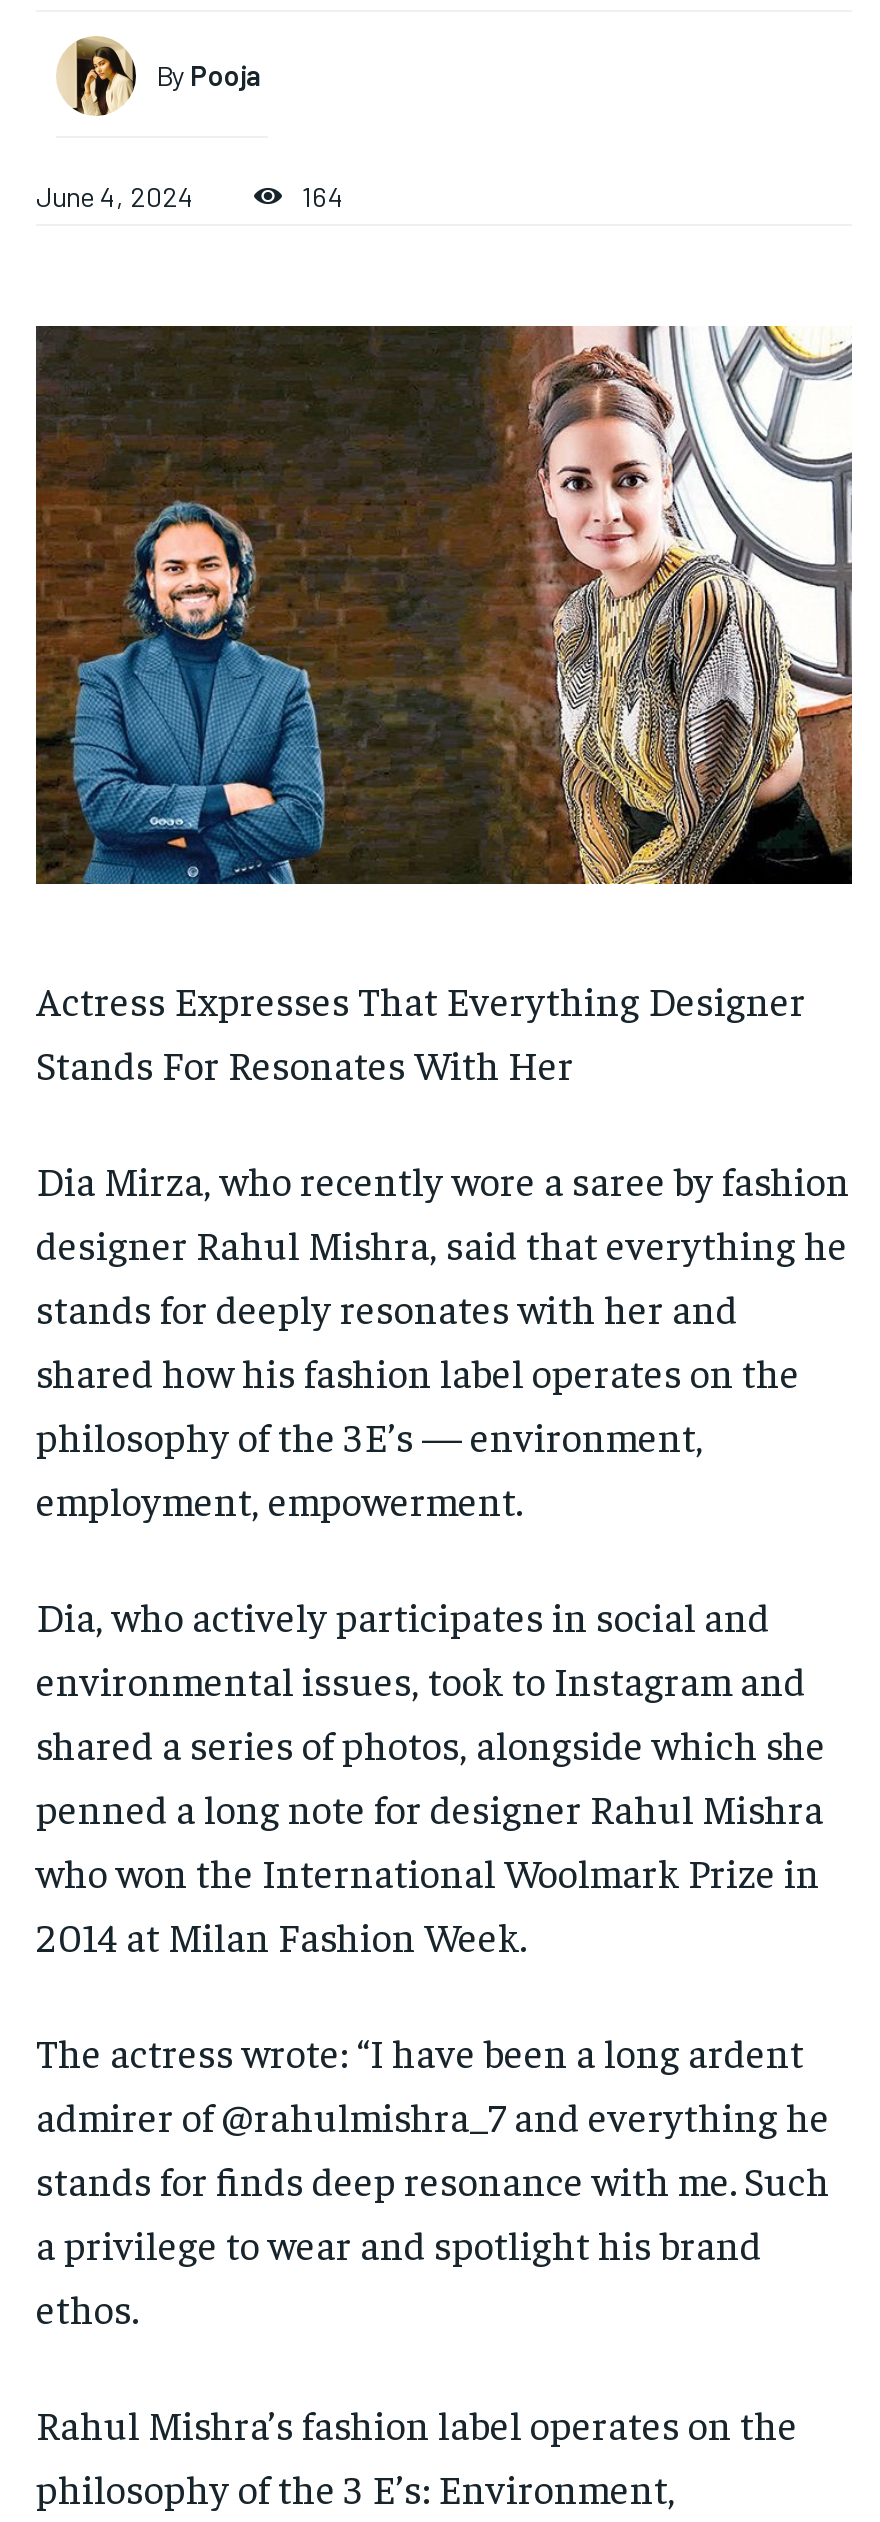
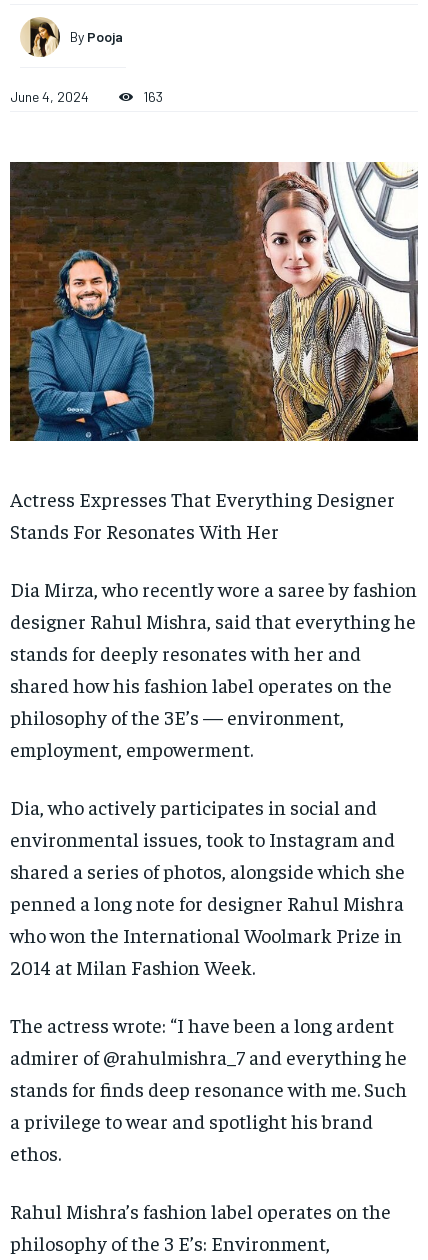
- 164
+ 163
